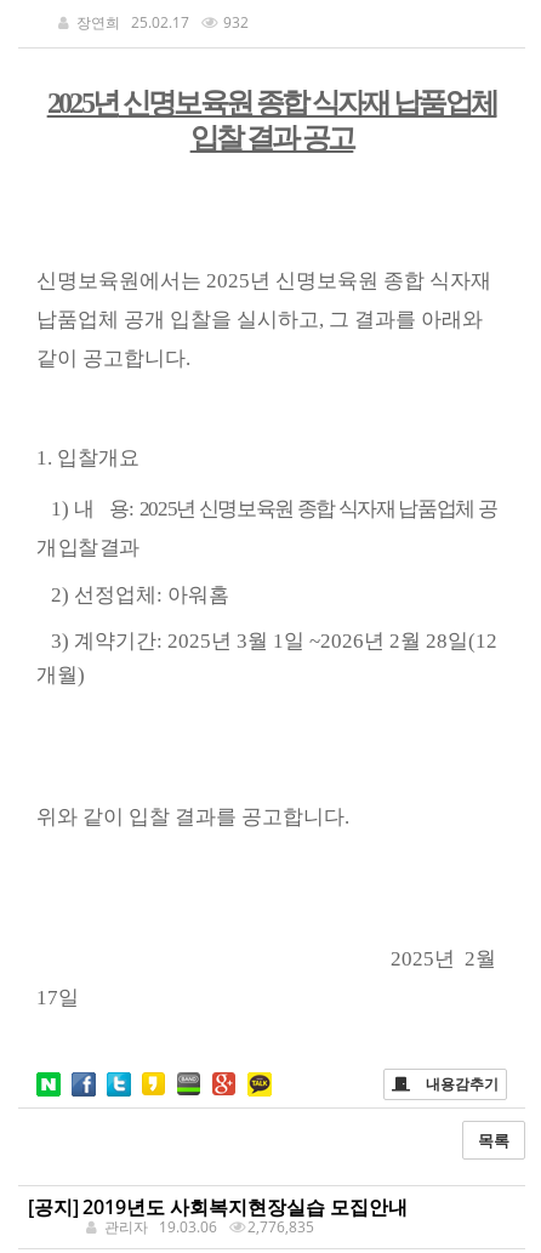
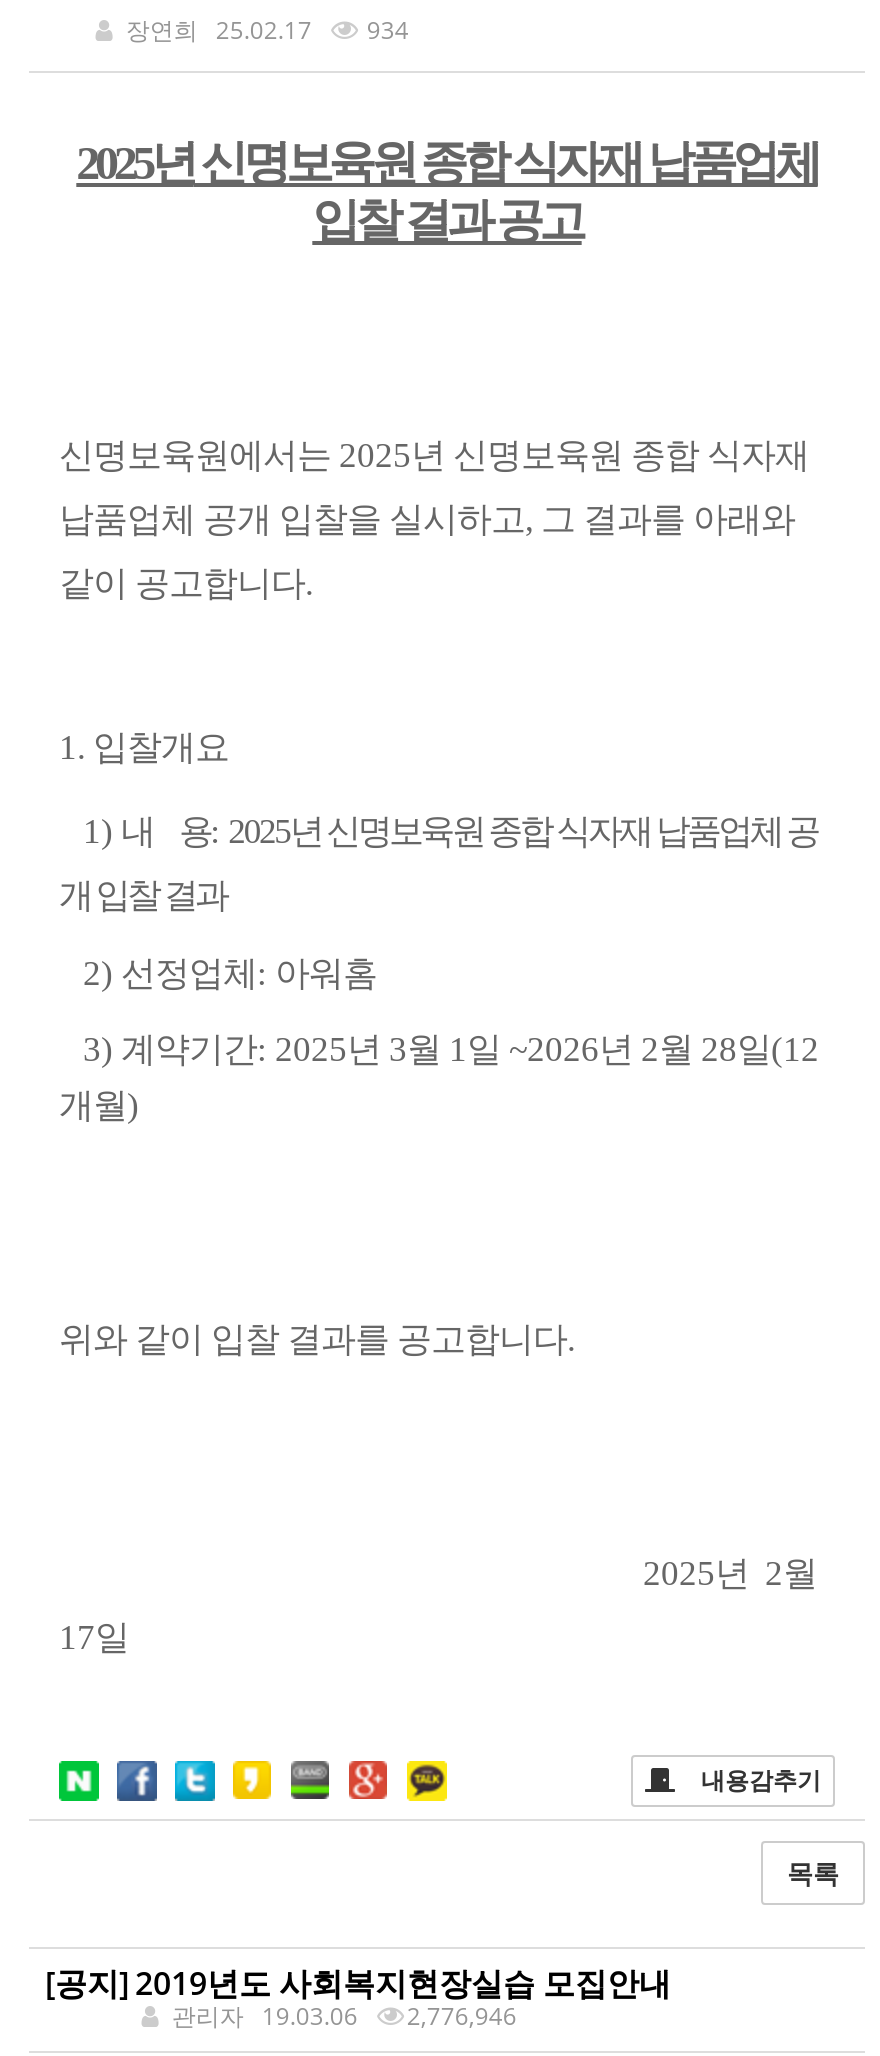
- 장연희 25.02.17 932
+ 장연희 25.02.17 934

- 관리자 19.03.06 2,776,835
+ 관리자 19.03.06 2,776,946
